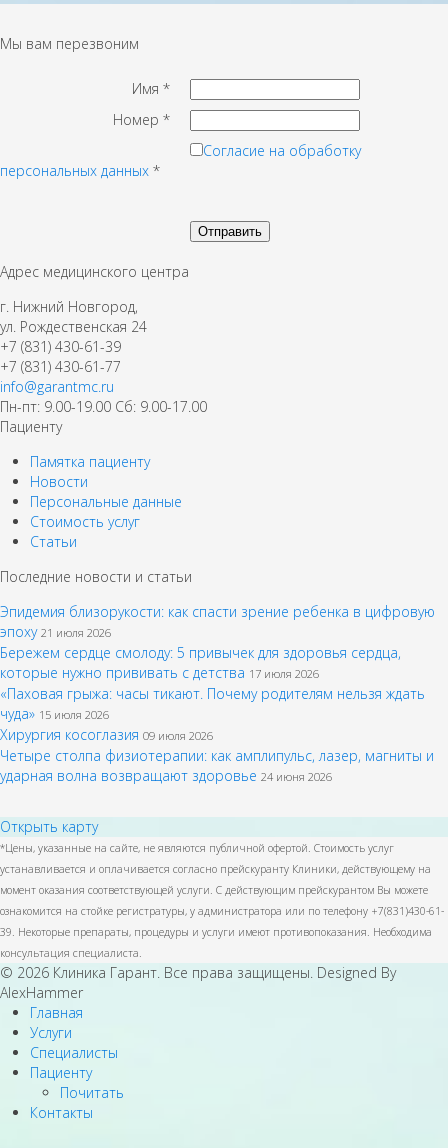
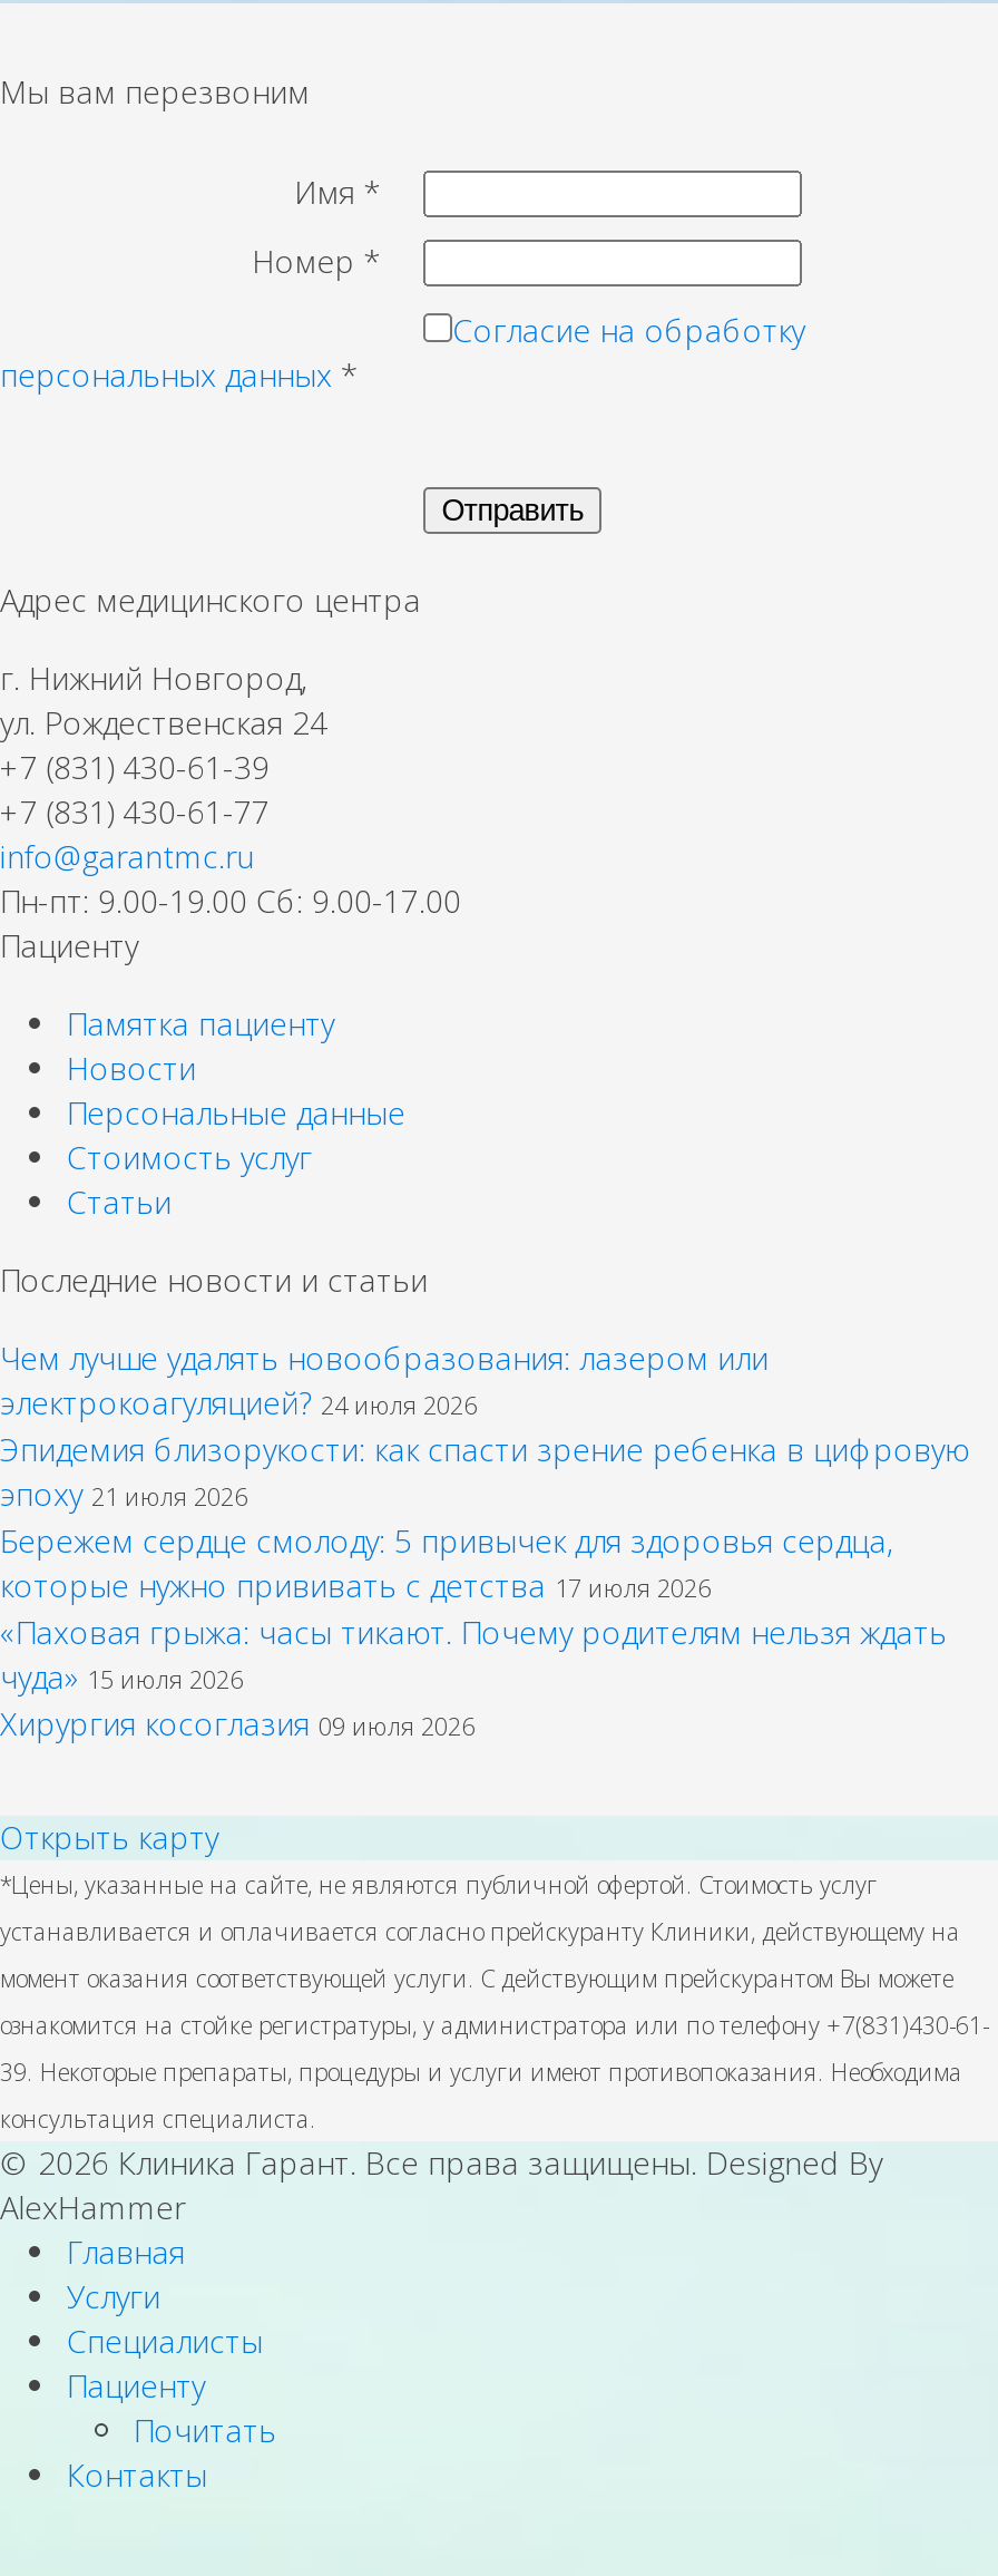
+ Чем лучше удалять новообразования: лазером или
+ электрокоагуляцией? 24 июля 2026

moved down: Эпидемия близорукости: как спасти зрение ребенка в цифровую | эпоху 21 июля 2026 | Бережем сердце смолоду: 5 привычек для здоровья сердца, | которые нужно прививать с детства 17 июля 2026 | «Паховая грыжа: часы тикают. Почему родителям нельзя ждать | чуда» 15 июля 2026 | Хирургия косоглазия 09 июля 2026

- Четыре столпа физиотерапии: как амплипульс, лазер, магниты и
- ударная волна возвращают здоровье 24 июня 2026
